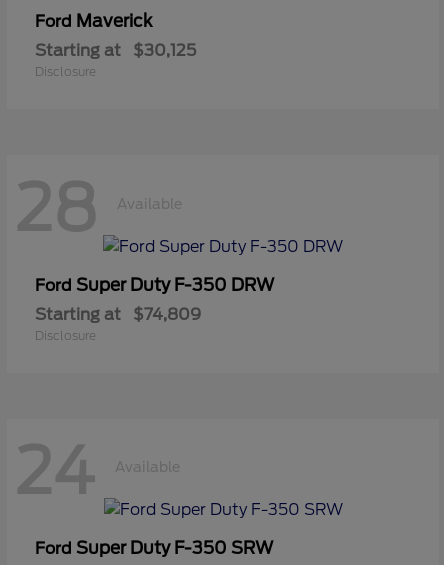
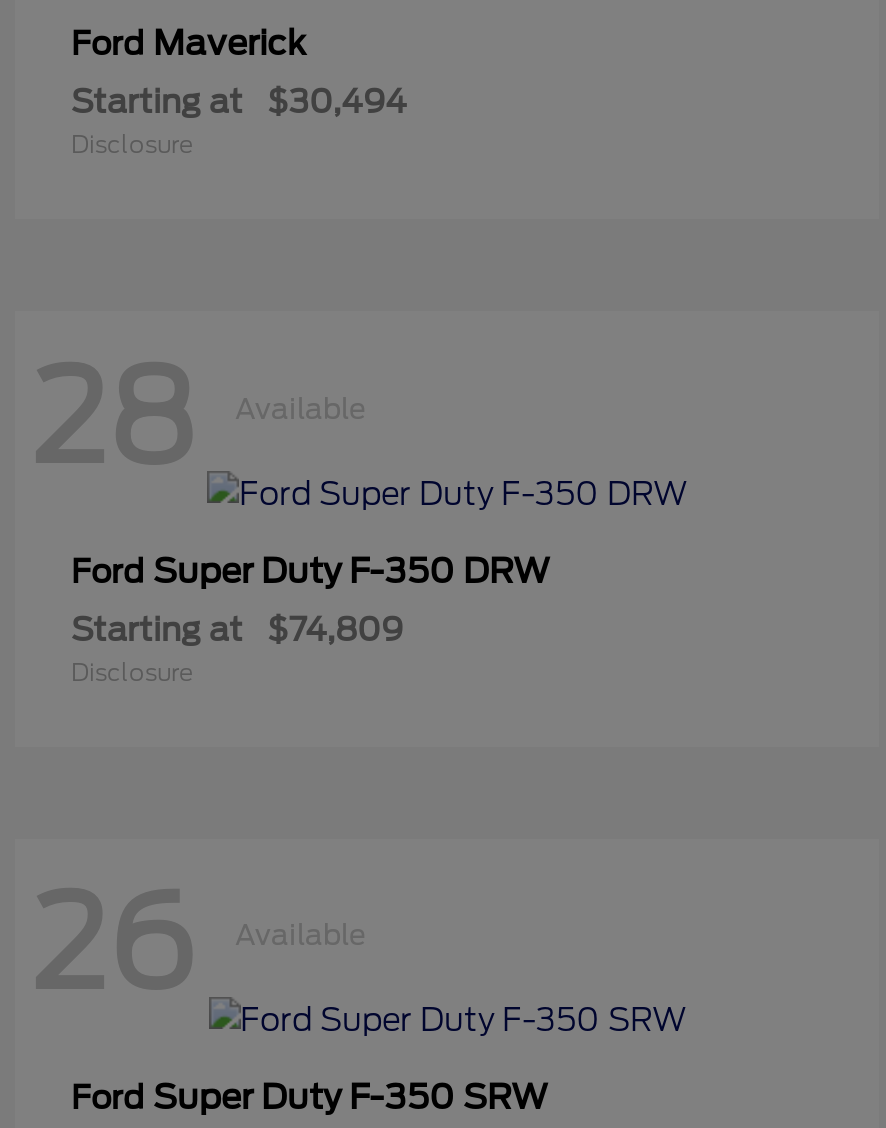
- Starting at $30,125
+ Starting at $30,494

- 24
+ 26
